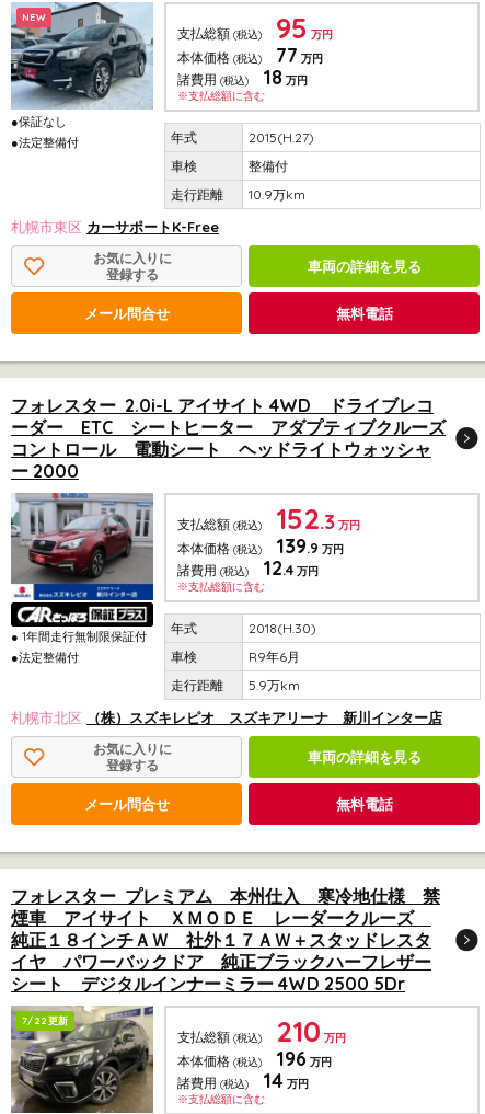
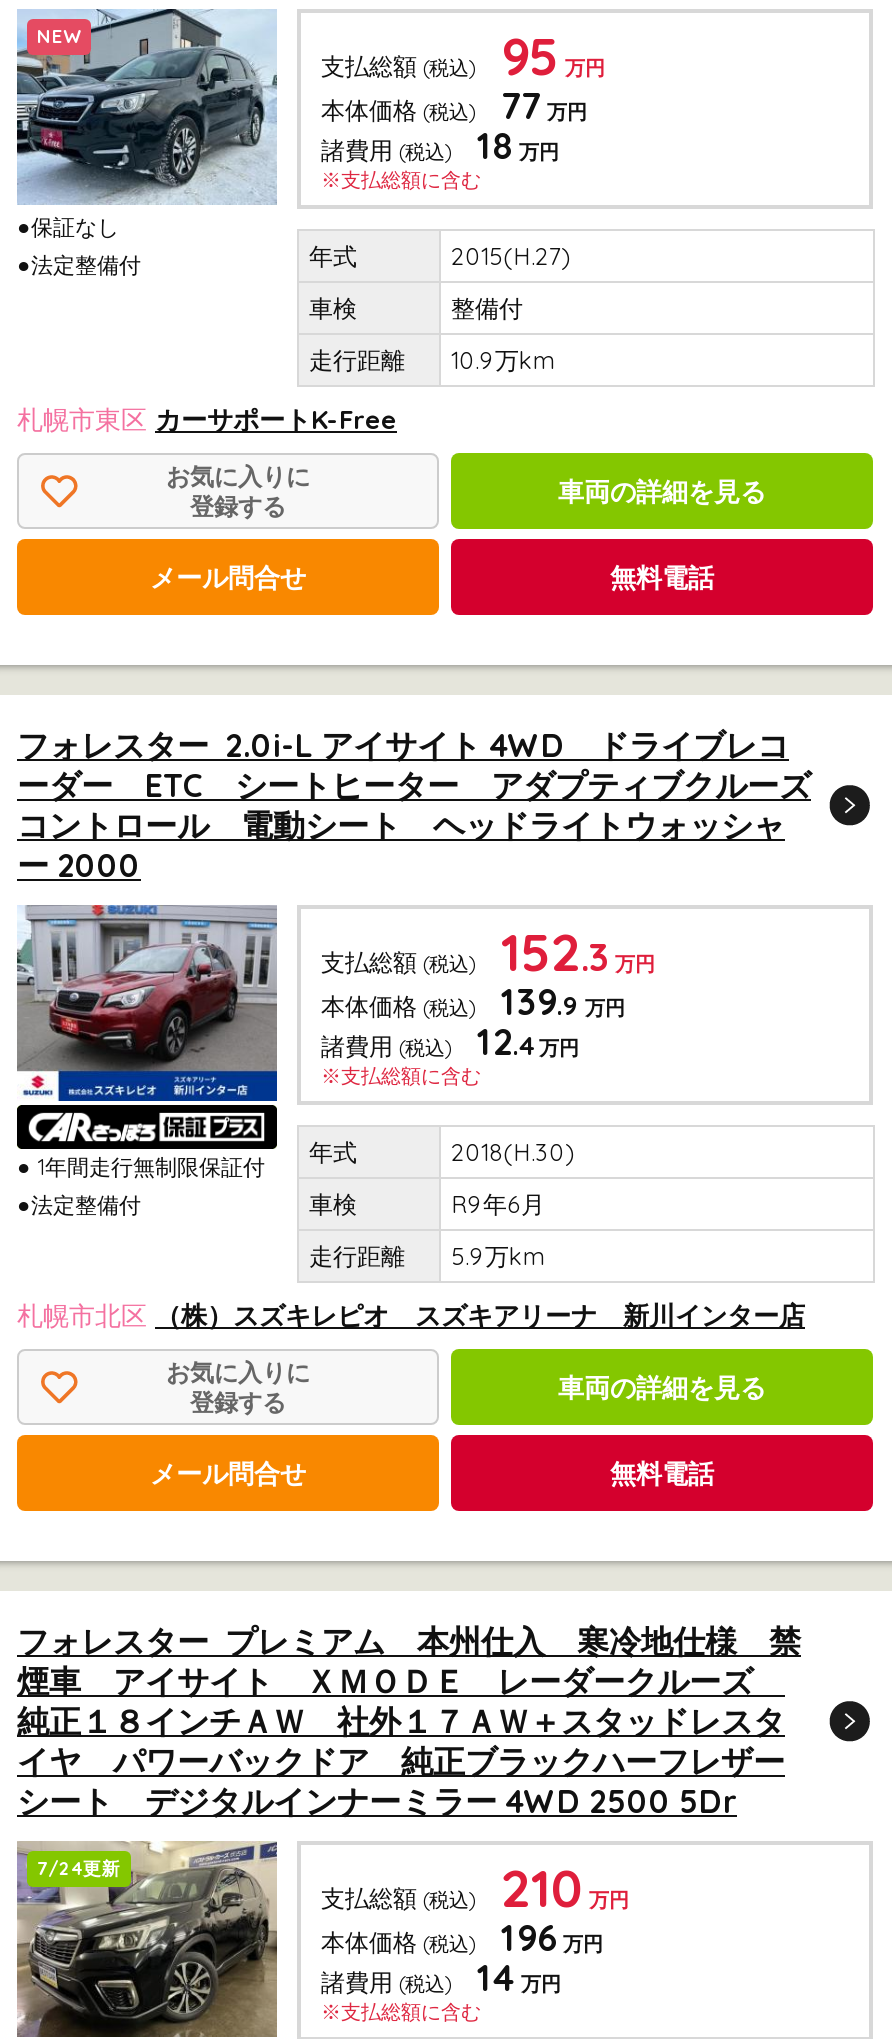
- 7/22更新
+ 7/24更新
